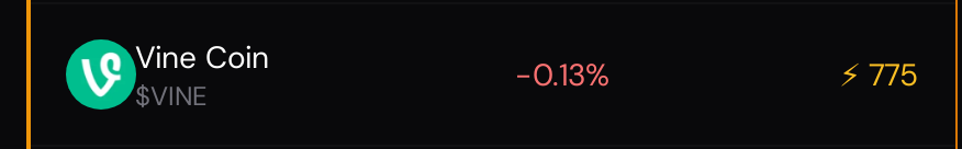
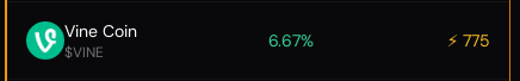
- -0.13%
+ 6.67%
